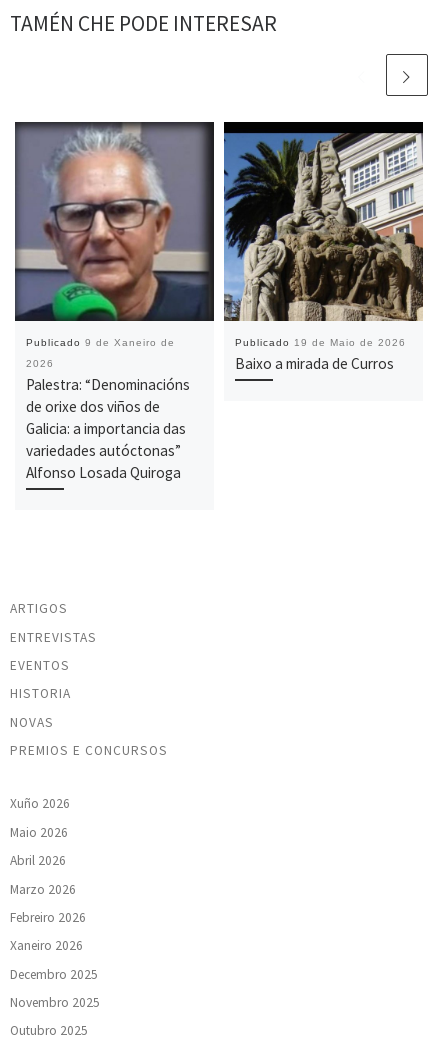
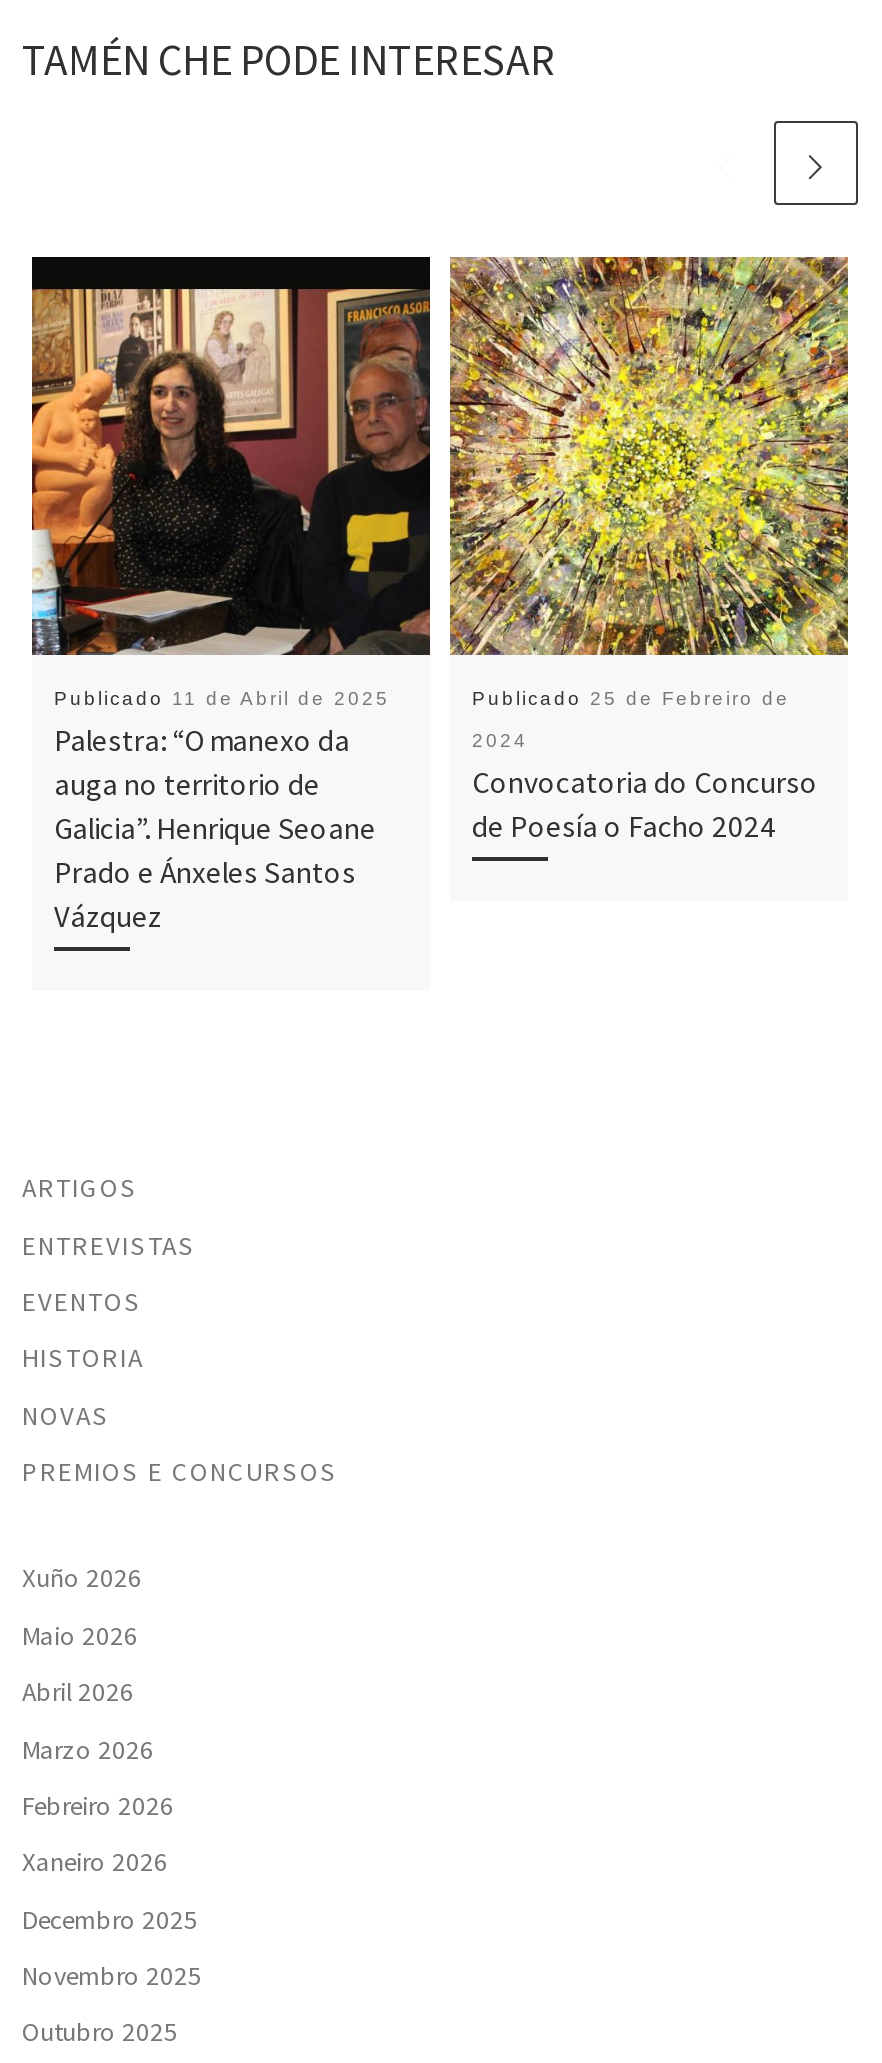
- [image]
- Publicado 9 de Xaneiro de
+ [image]
+ Publicado 11 de Abril de 2025
+ Palestra: “O manexo da
+ auga no territorio de
+ Galicia”. Henrique Seoane
+ Prado e Ánxeles Santos
+ Vázquez

- [image]
- Publicado 19 de Maio de 2026
- Baixo a mirada de Curros
+ [image]
+ 2024
+ Convocatoria do Concurso
+ de Poesía o Facho 2024

- 2026
- Palestra: “Denominacións
- de orixe dos viños de
- Galicia: a importancia das
- variedades autóctonas”
- Alfonso Losada Quiroga
+ Publicado 25 de Febreiro de
